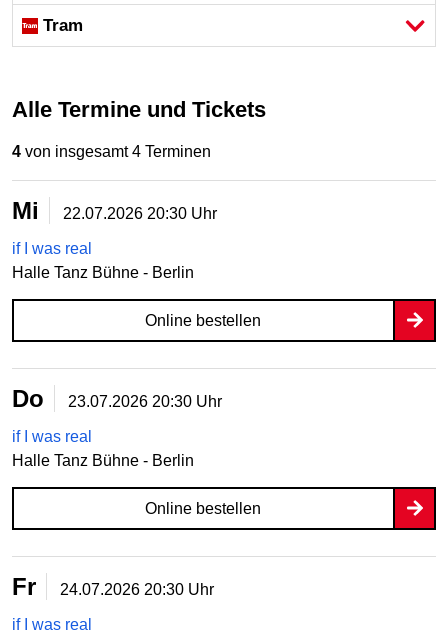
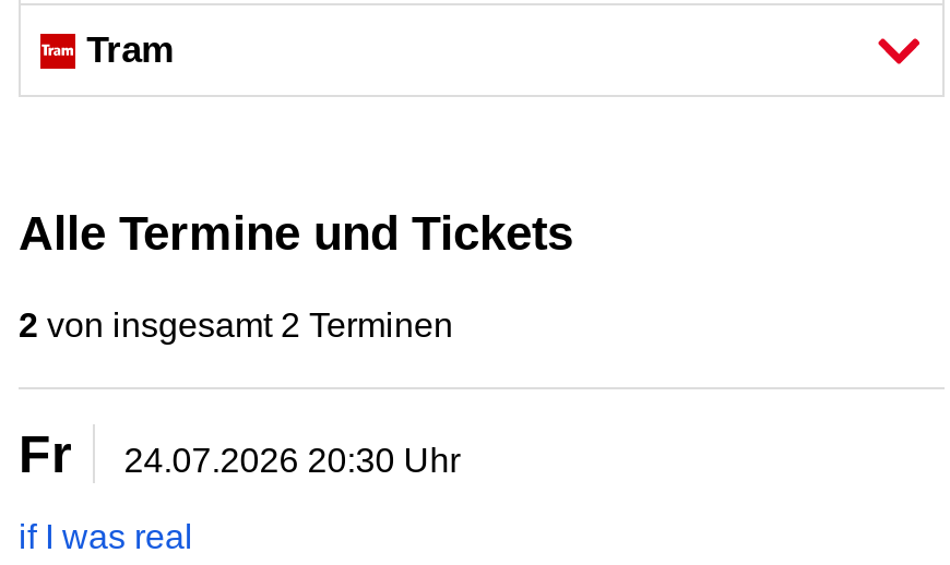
- 4 von insgesamt 4 Terminen
- Mi
- 22.07.2026 20:30 Uhr
- if I was real
- Halle Tanz Bühne - Berlin
- Online bestellen
- Do
- 23.07.2026 20:30 Uhr
- if I was real
- Halle Tanz Bühne - Berlin
- Online bestellen
+ 2 von insgesamt 2 Terminen
